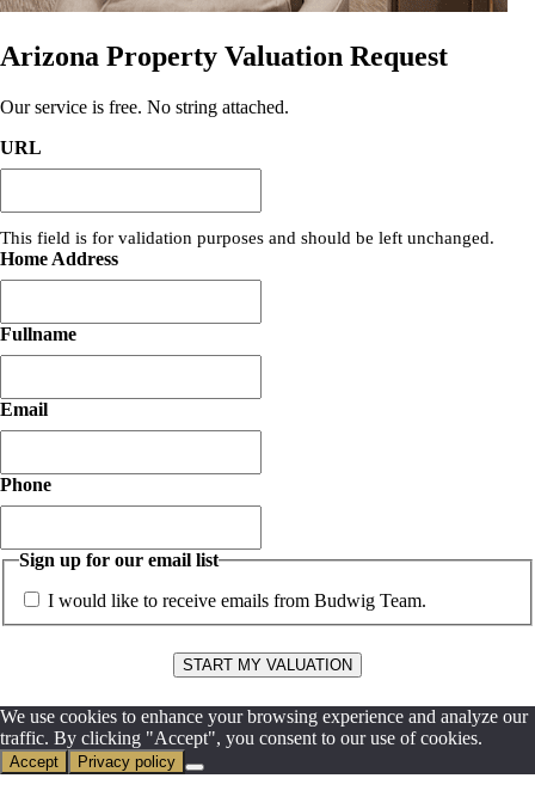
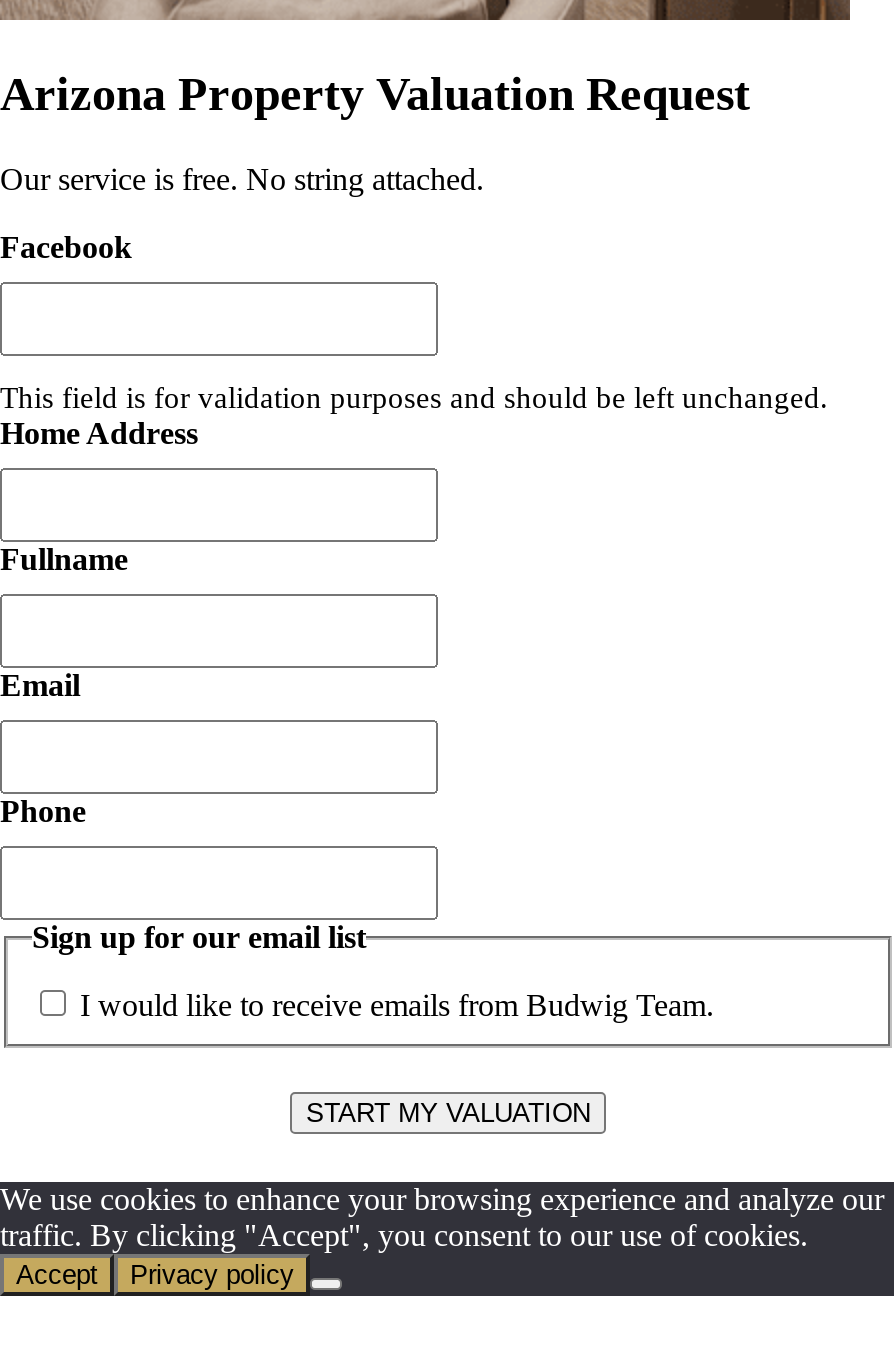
- URL
+ Facebook
